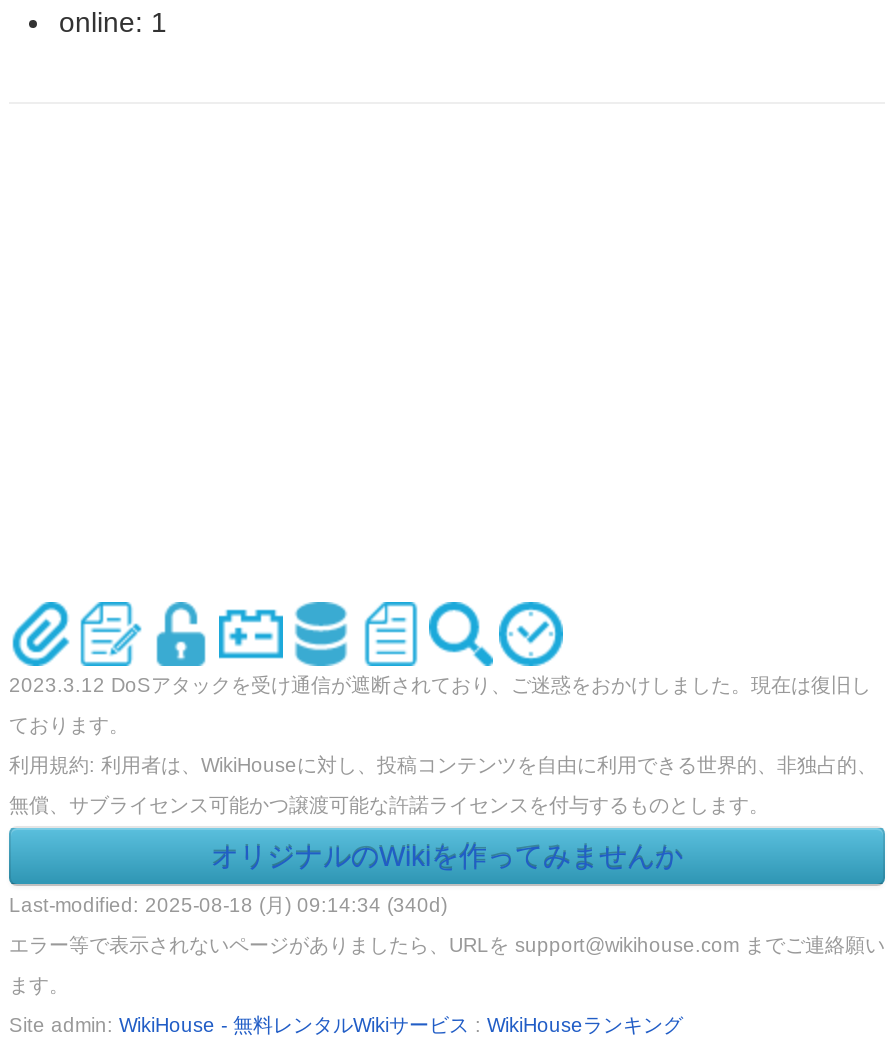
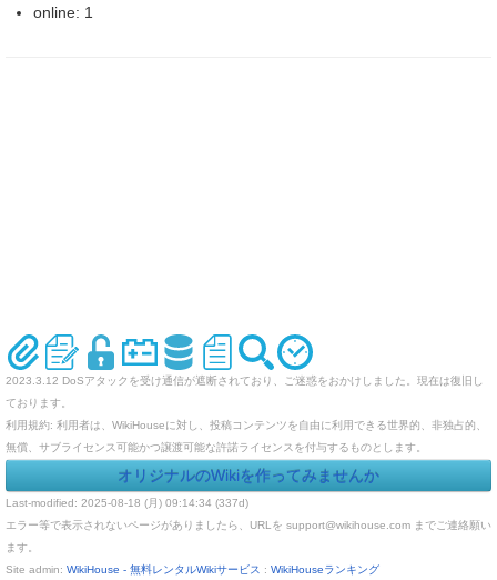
- Last-modified: 2025-08-18 (月) 09:14:34 (340d)
+ Last-modified: 2025-08-18 (月) 09:14:34 (337d)
